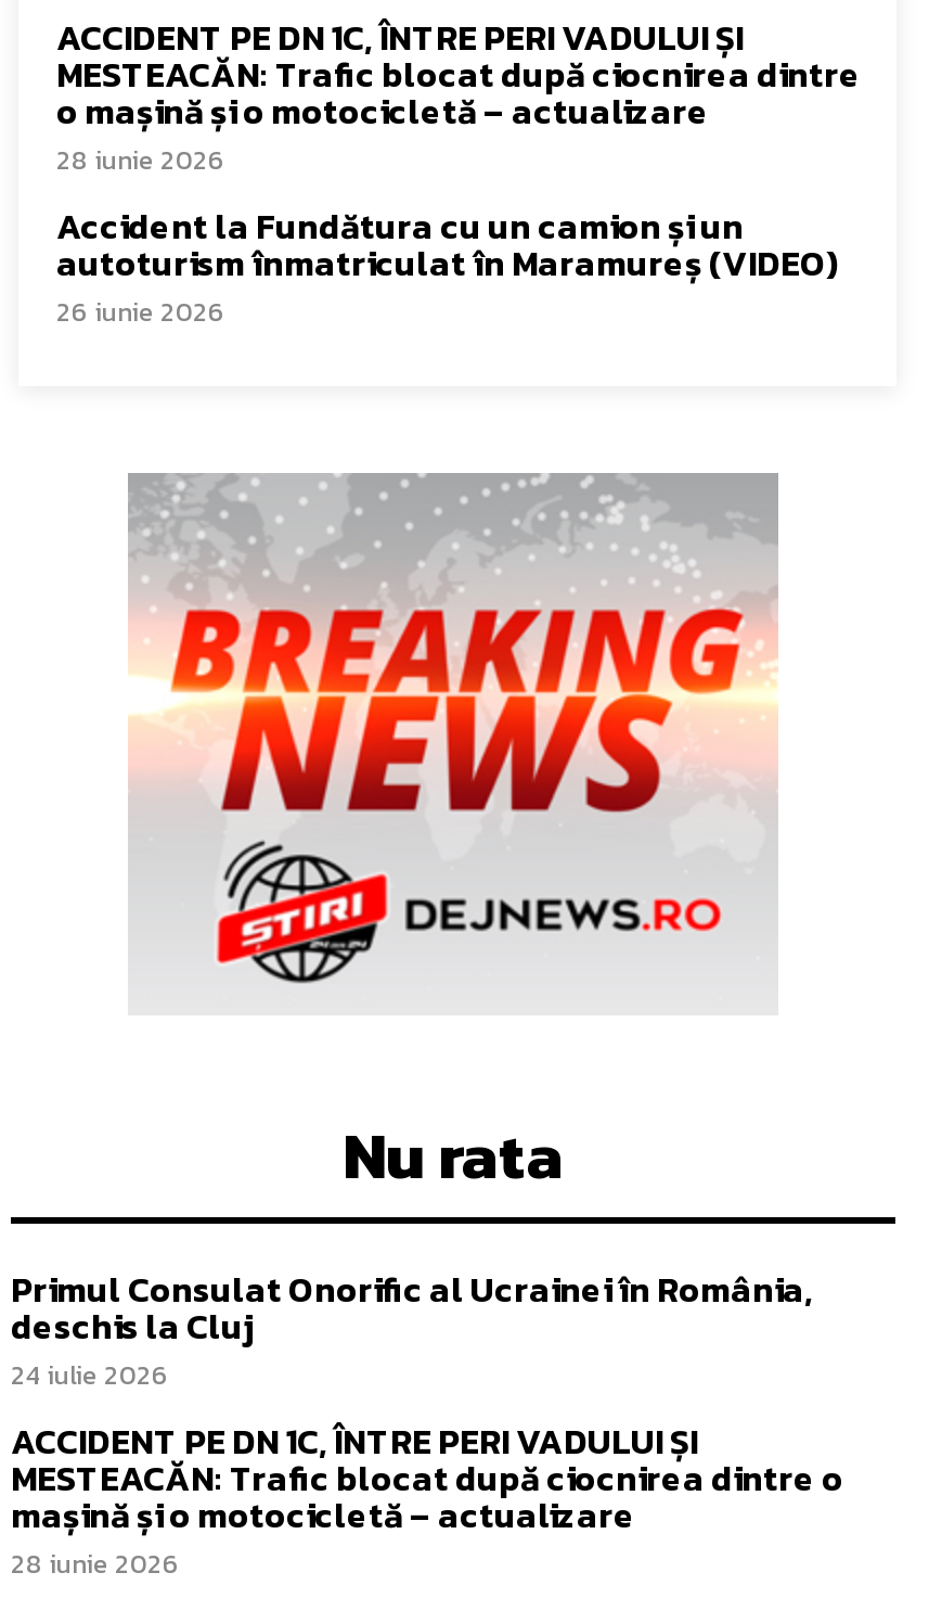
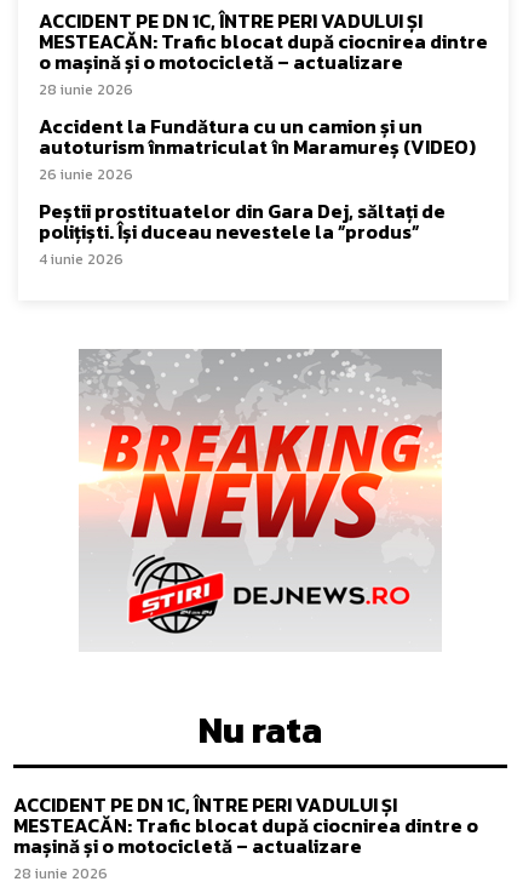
+ Peștii prostituatelor din Gara Dej, săltați de
+ polițiști. Își duceau nevestele la ”produs”
+ 4 iunie 2026

moved down: [image]

moved down: [image]

moved down: Nu rata

- Primul Consulat Onorific al Ucrainei în România,
- deschis la Cluj
- 24 iulie 2026
